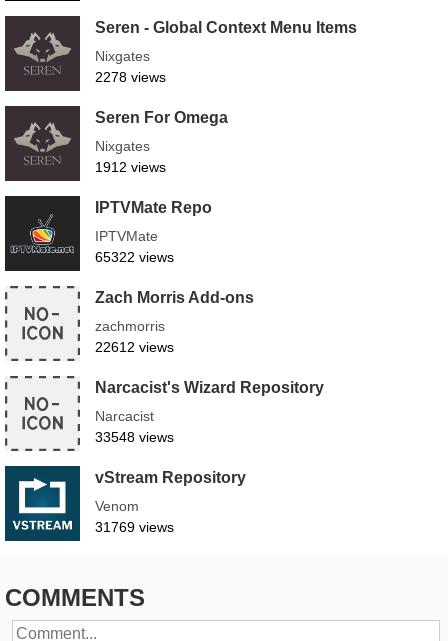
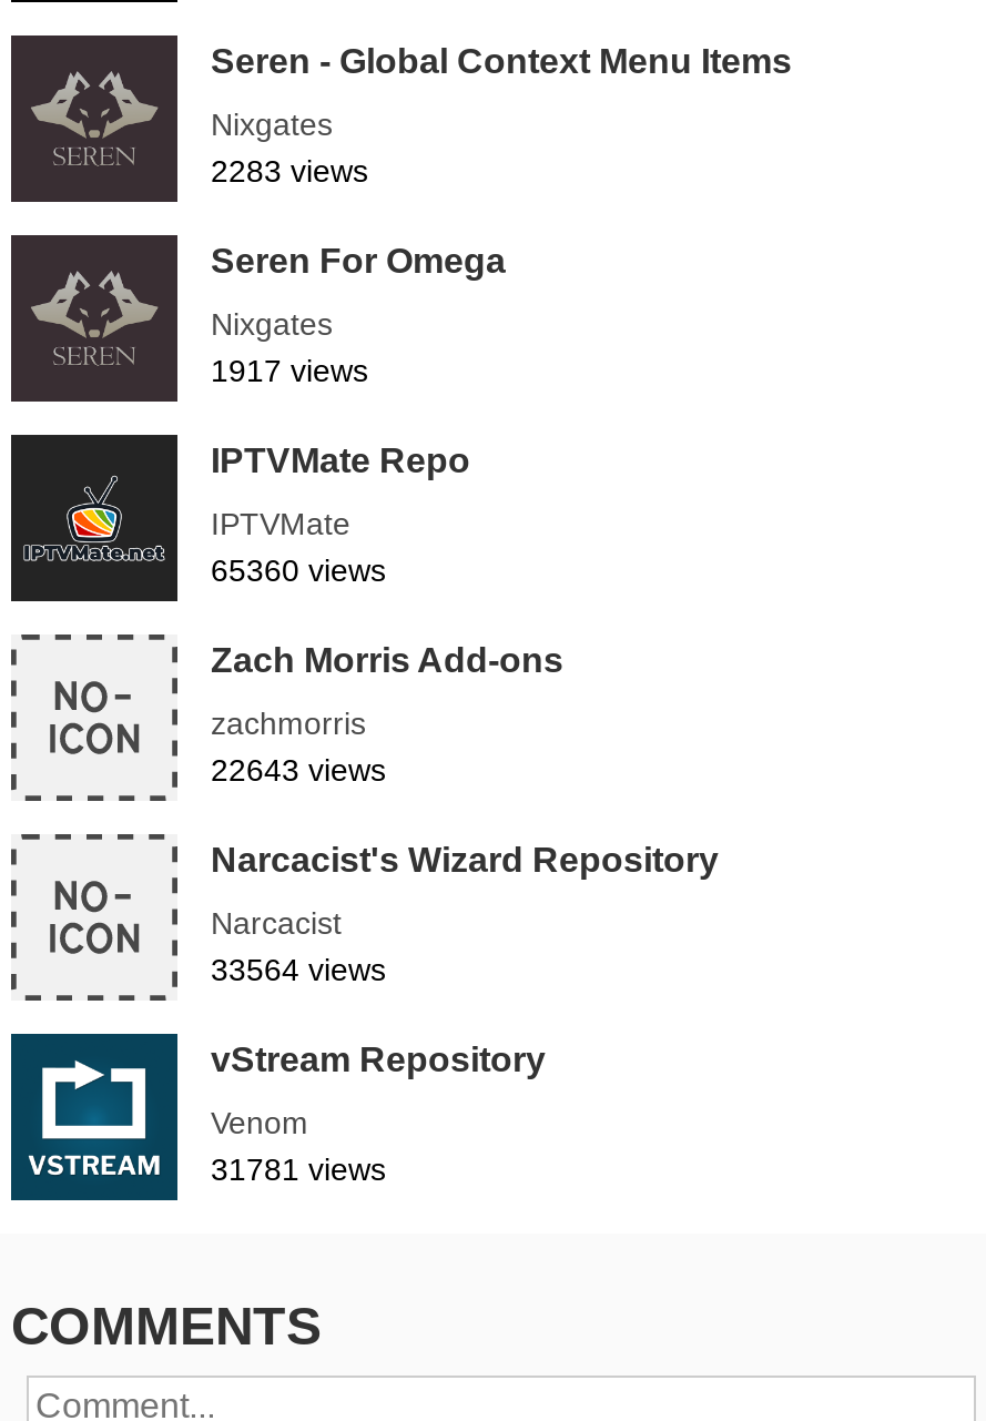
- 2278 views
+ 2283 views

- 1912 views
+ 1917 views

- 65322 views
+ 65360 views

- 22612 views
+ 22643 views

- 33548 views
+ 33564 views

- 31769 views
+ 31781 views
